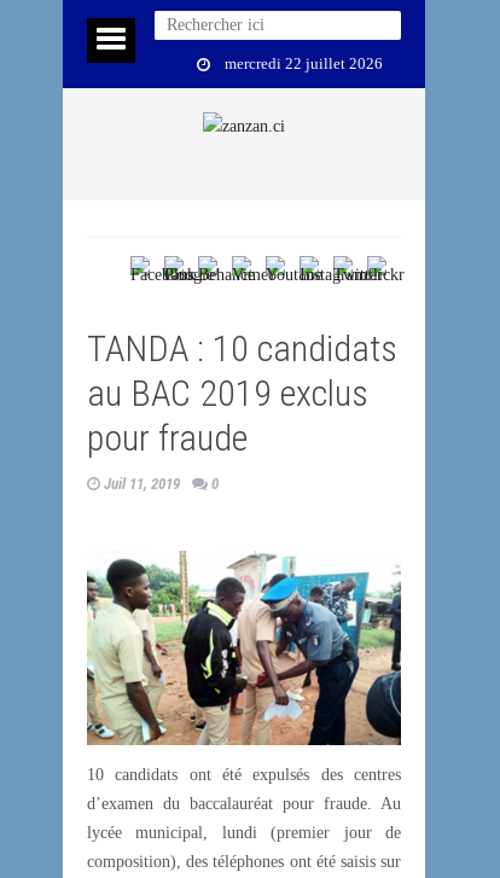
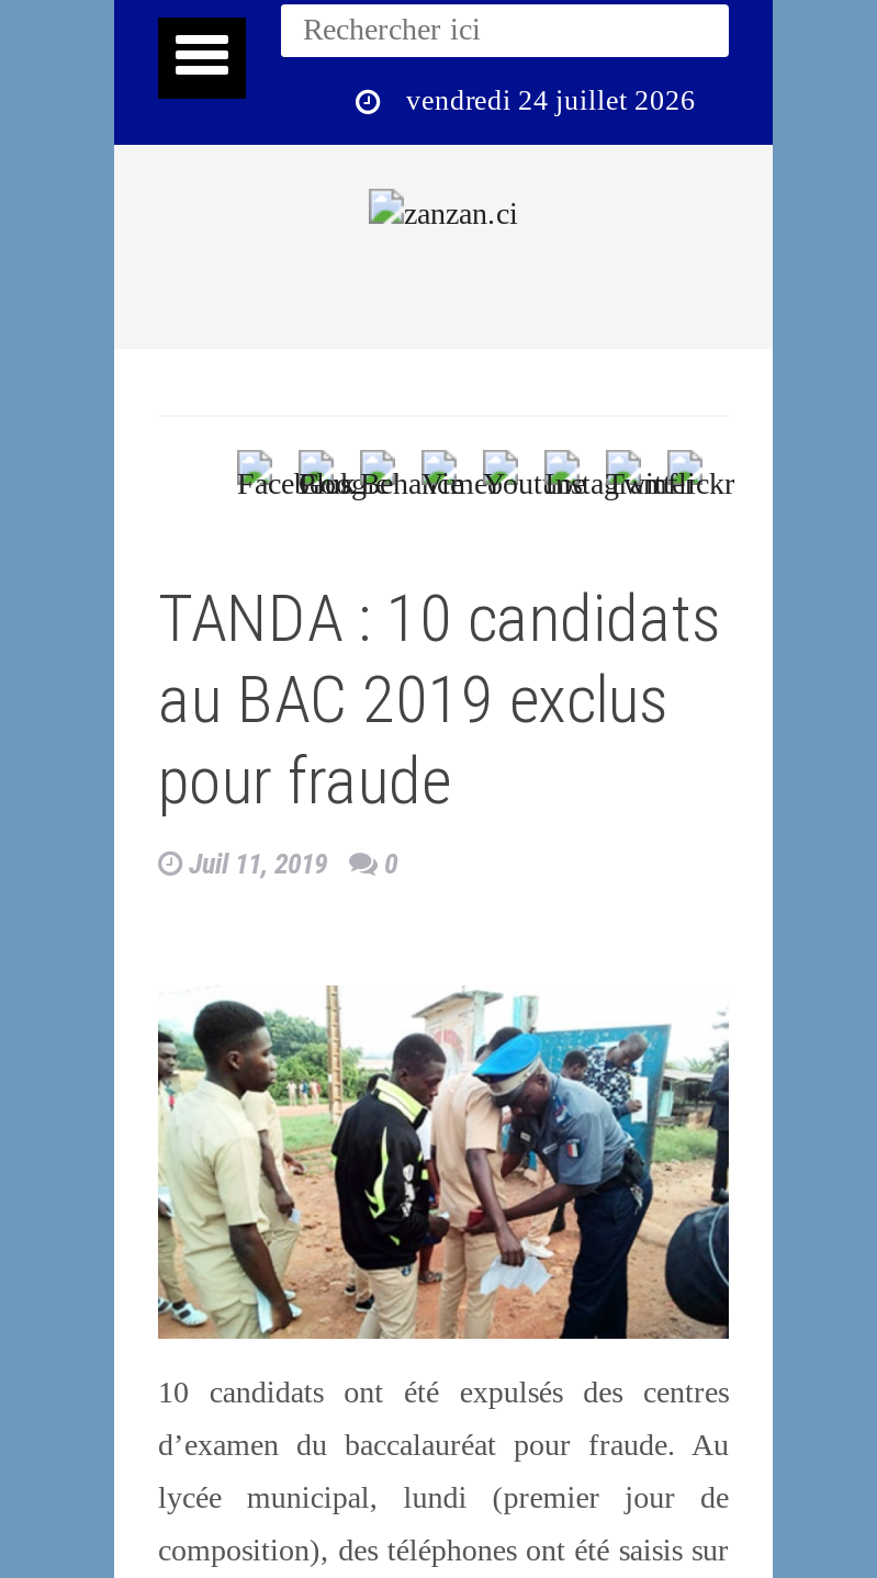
- mercredi 22 juillet 2026
+ vendredi 24 juillet 2026
